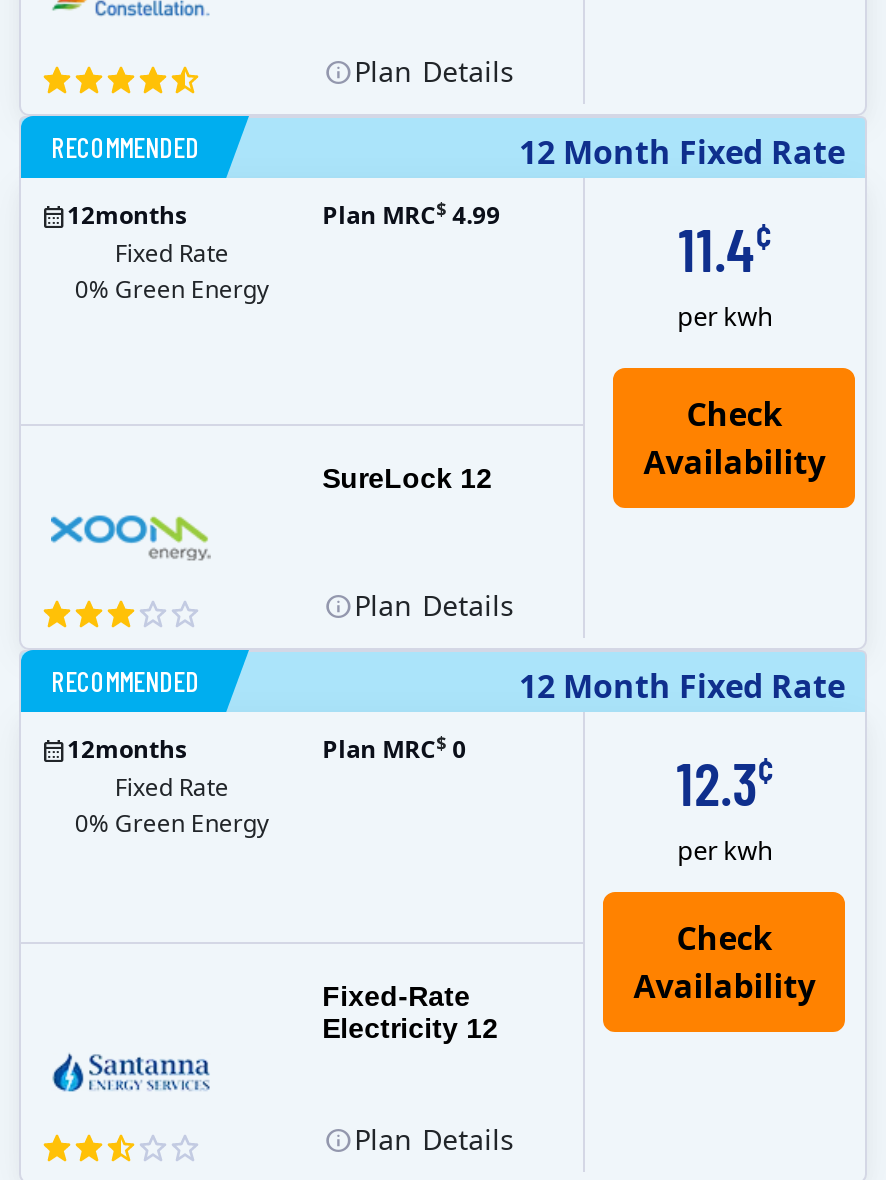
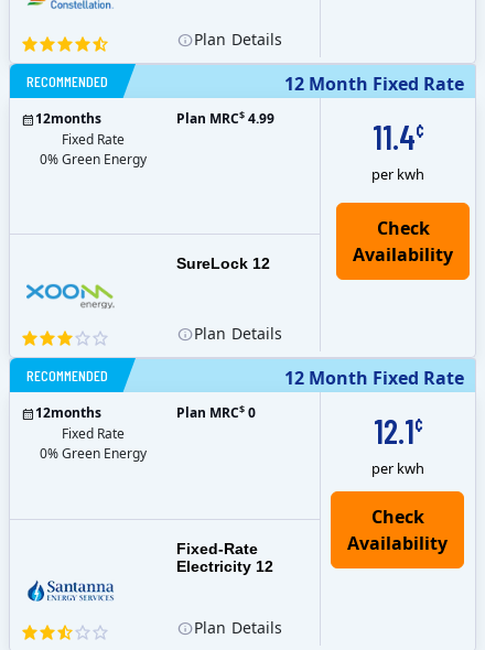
- 12.3¢
+ 12.1¢
